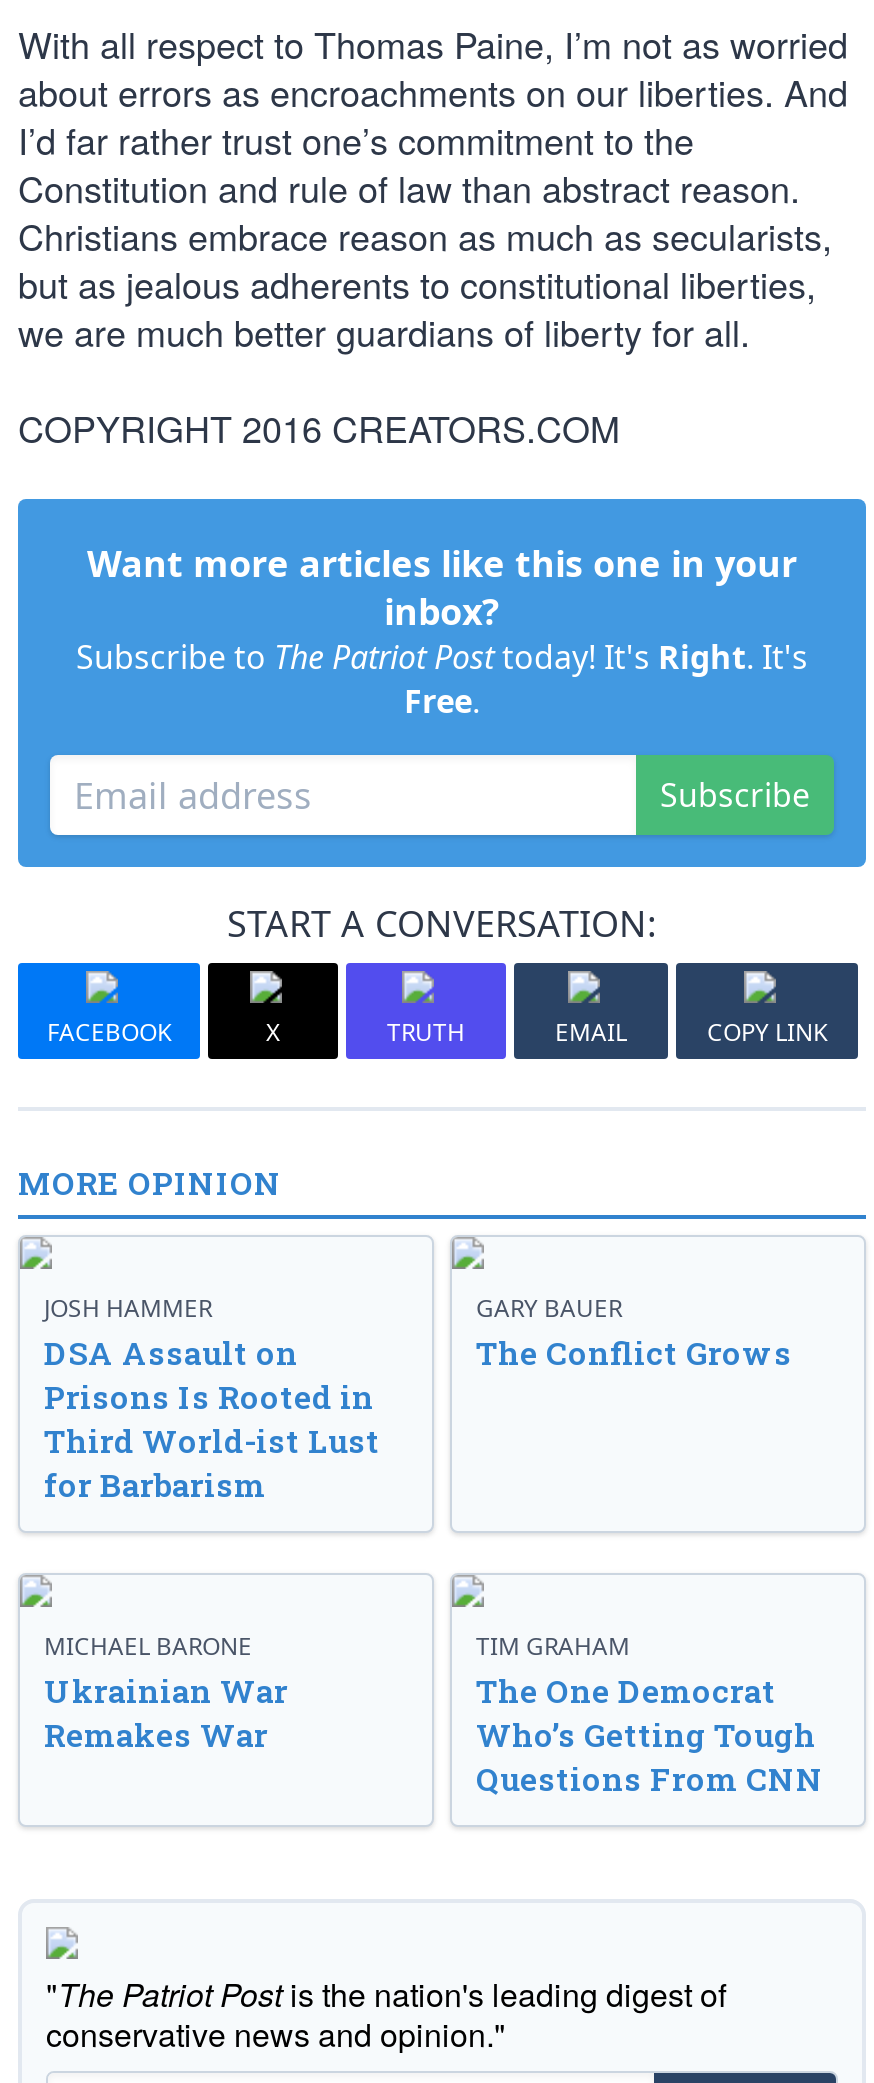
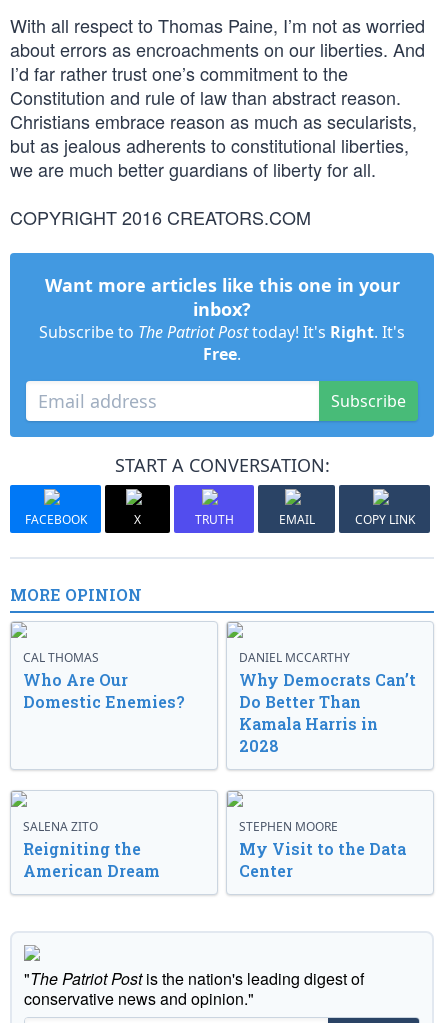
- JOSH HAMMER
- DSA Assault on
- Prisons Is Rooted in
- Third World-ist Lust
- for Barbarism
+ CAL THOMAS
+ Who Are Our
+ Domestic Enemies?

- GARY BAUER
- The Conflict Grows
+ DANIEL MCCARTHY
+ Why Democrats Can’t
+ Do Better Than
+ Kamala Harris in
+ 2028

- MICHAEL BARONE
- Ukrainian War
- Remakes War
+ SALENA ZITO
+ Reigniting the
+ American Dream

- TIM GRAHAM
- The One Democrat
- Who’s Getting Tough
- Questions From CNN
+ STEPHEN MOORE
+ My Visit to the Data
+ Center
